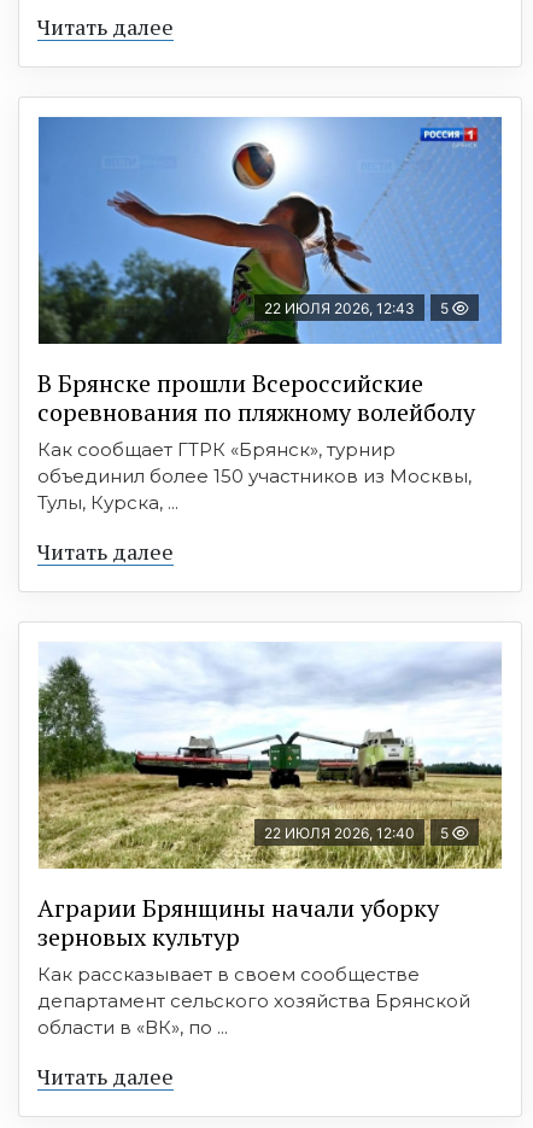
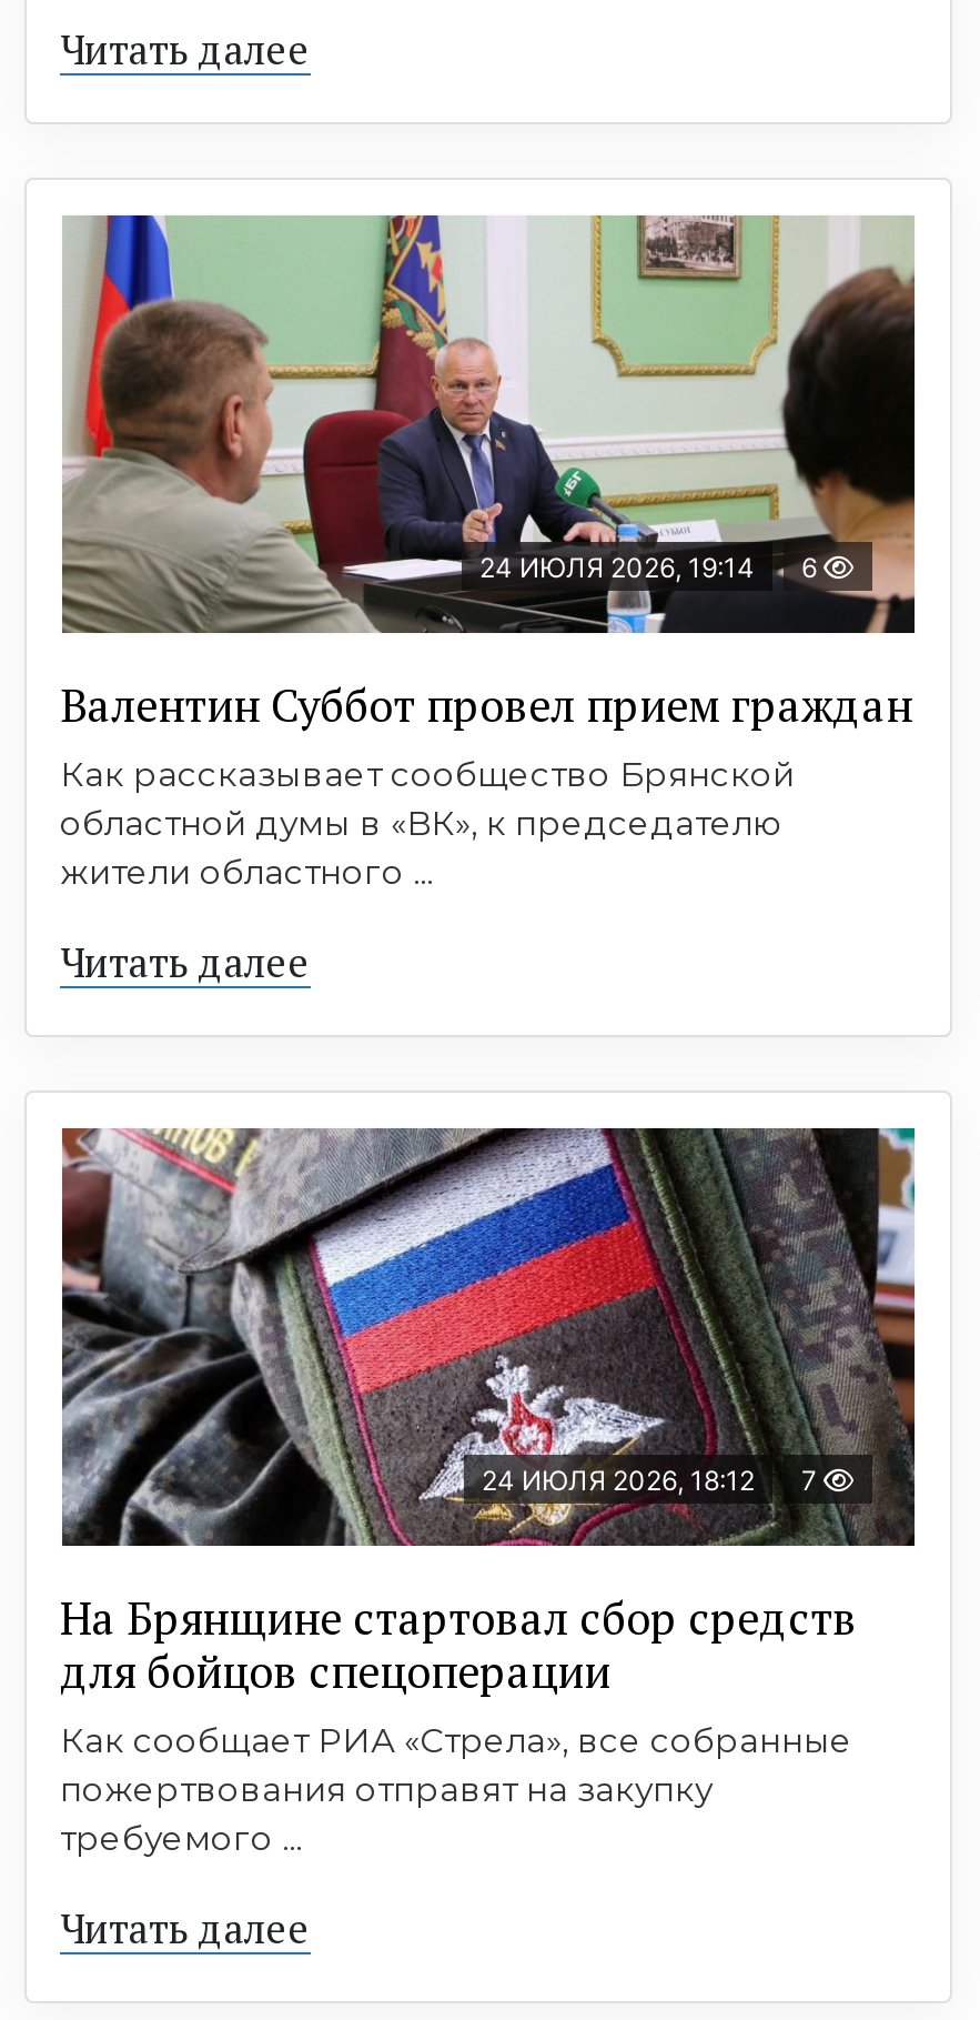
- [image]
- 22 ИЮЛЯ 2026, 12:43
- 5
+ [image]
+ 24 ИЮЛЯ 2026, 19:14
+ 6

- В Брянске прошли Всероссийские
- соревнования по пляжному волейболу
- Как сообщает ГТРК «Брянск», турнир
- объединил более 150 участников из Москвы,
- Тулы, Курска, ...
+ Валентин Суббот провел прием граждан
+ Как рассказывает сообщество Брянской
+ областной думы в «ВК», к председателю
+ жители областного ...

- [image]
- 22 ИЮЛЯ 2026, 12:40
- 5
+ [image]
+ 24 ИЮЛЯ 2026, 18:12
+ 7

- Аграрии Брянщины начали уборку
- зерновых культур
- Как рассказывает в своем сообществе
- департамент сельского хозяйства Брянской
- области в «ВК», по ...
+ На Брянщине стартовал сбор средств
+ для бойцов спецоперации
+ Как сообщает РИА «Стрела», все собранные
+ пожертвования отправят на закупку
+ требуемого ...
